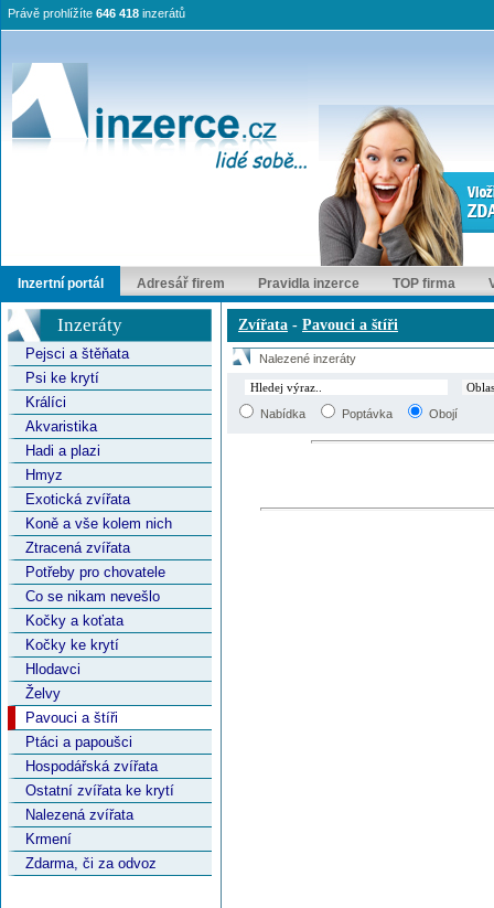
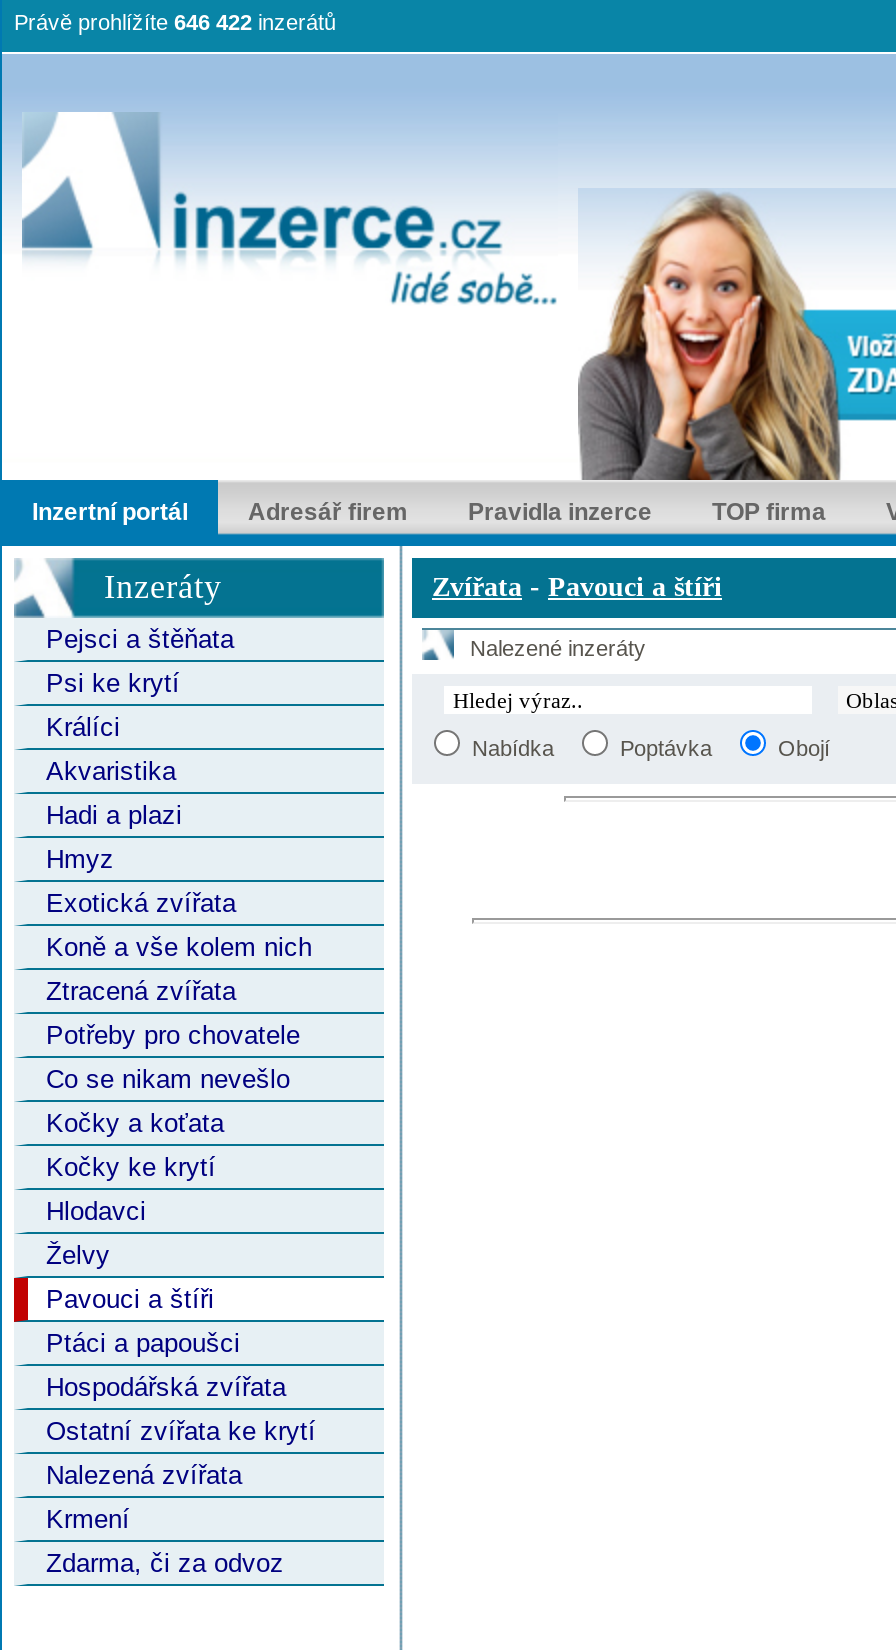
- Právě prohlížíte 646 418 inzerátů
+ Právě prohlížíte 646 422 inzerátů
